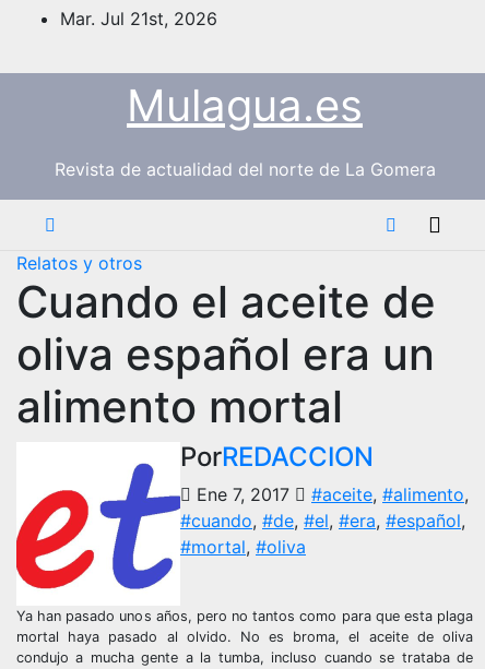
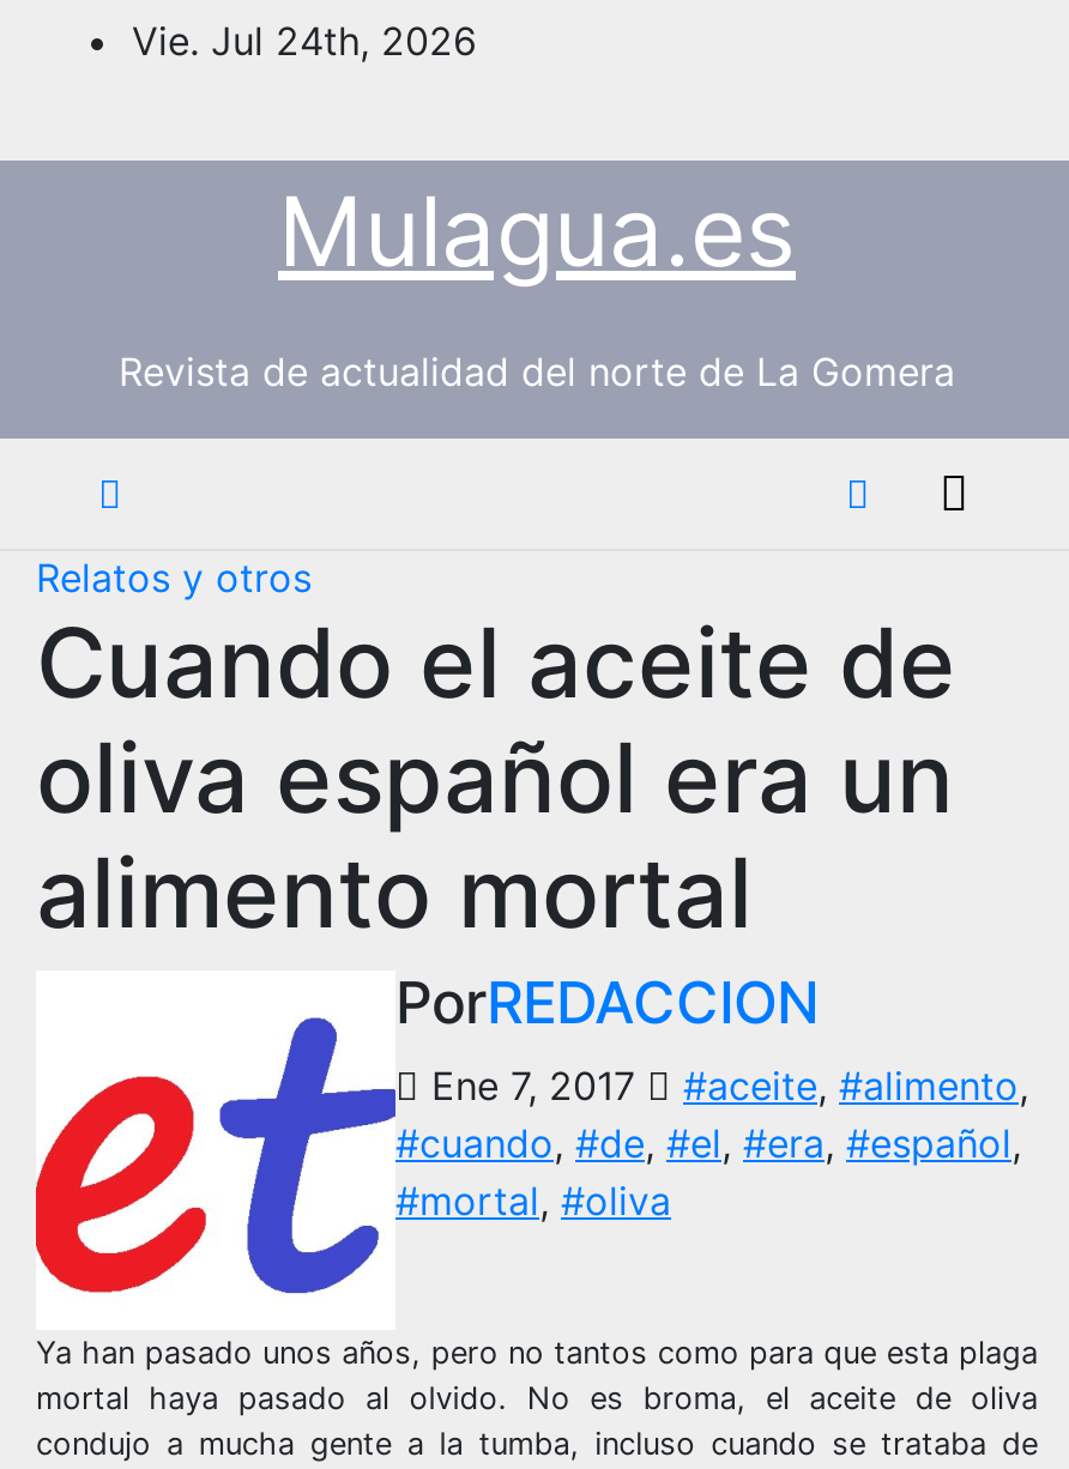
- Mar. Jul 21st, 2026
+ Vie. Jul 24th, 2026
